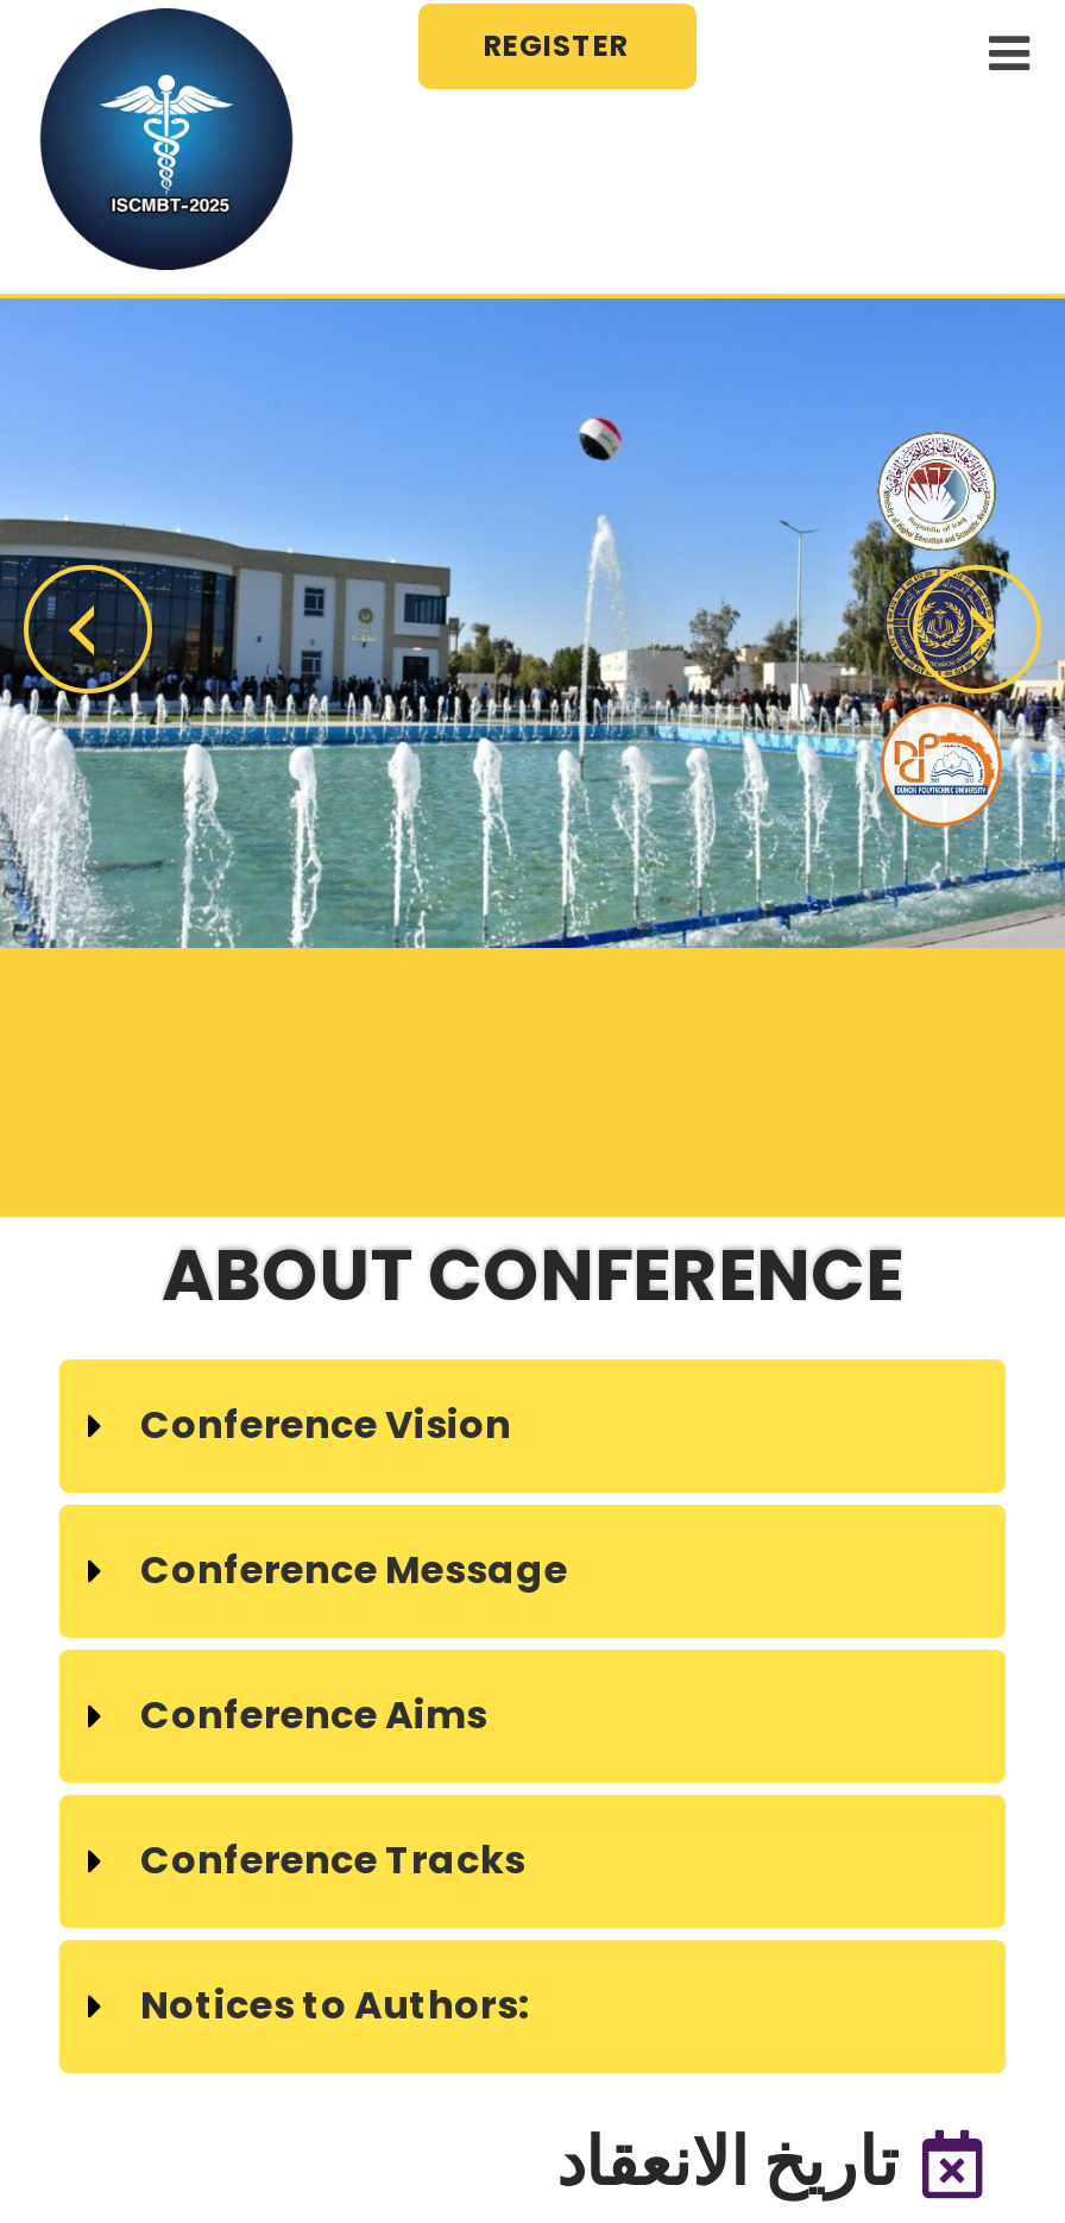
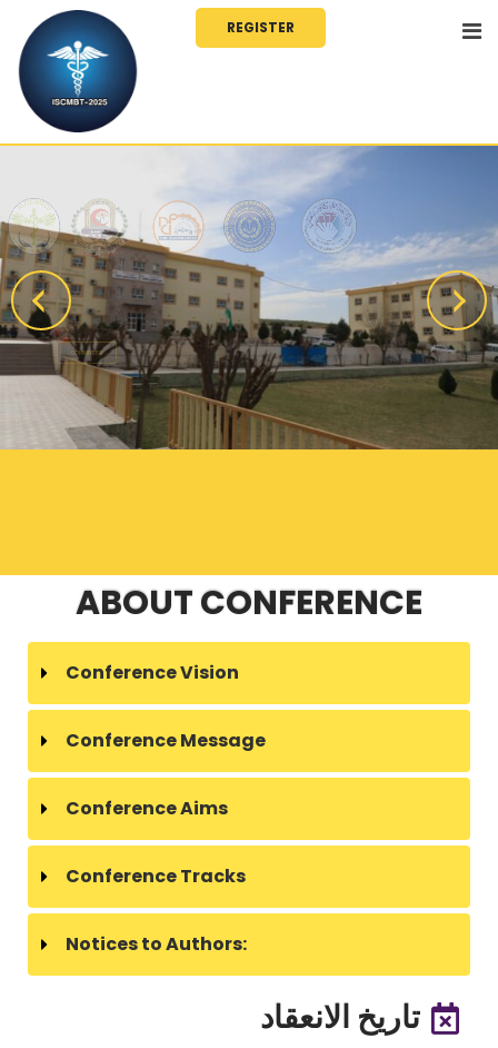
- [image]
+ [image]
